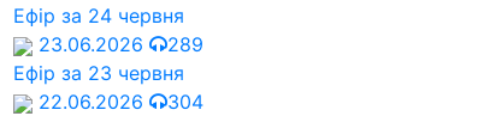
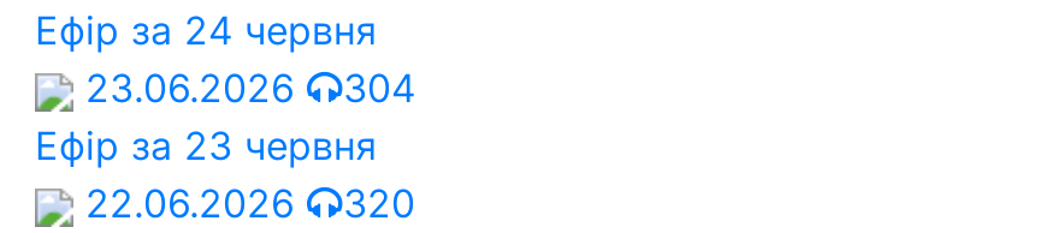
- 23.06.2026 289
+ 23.06.2026 304

- 22.06.2026 304
+ 22.06.2026 320
